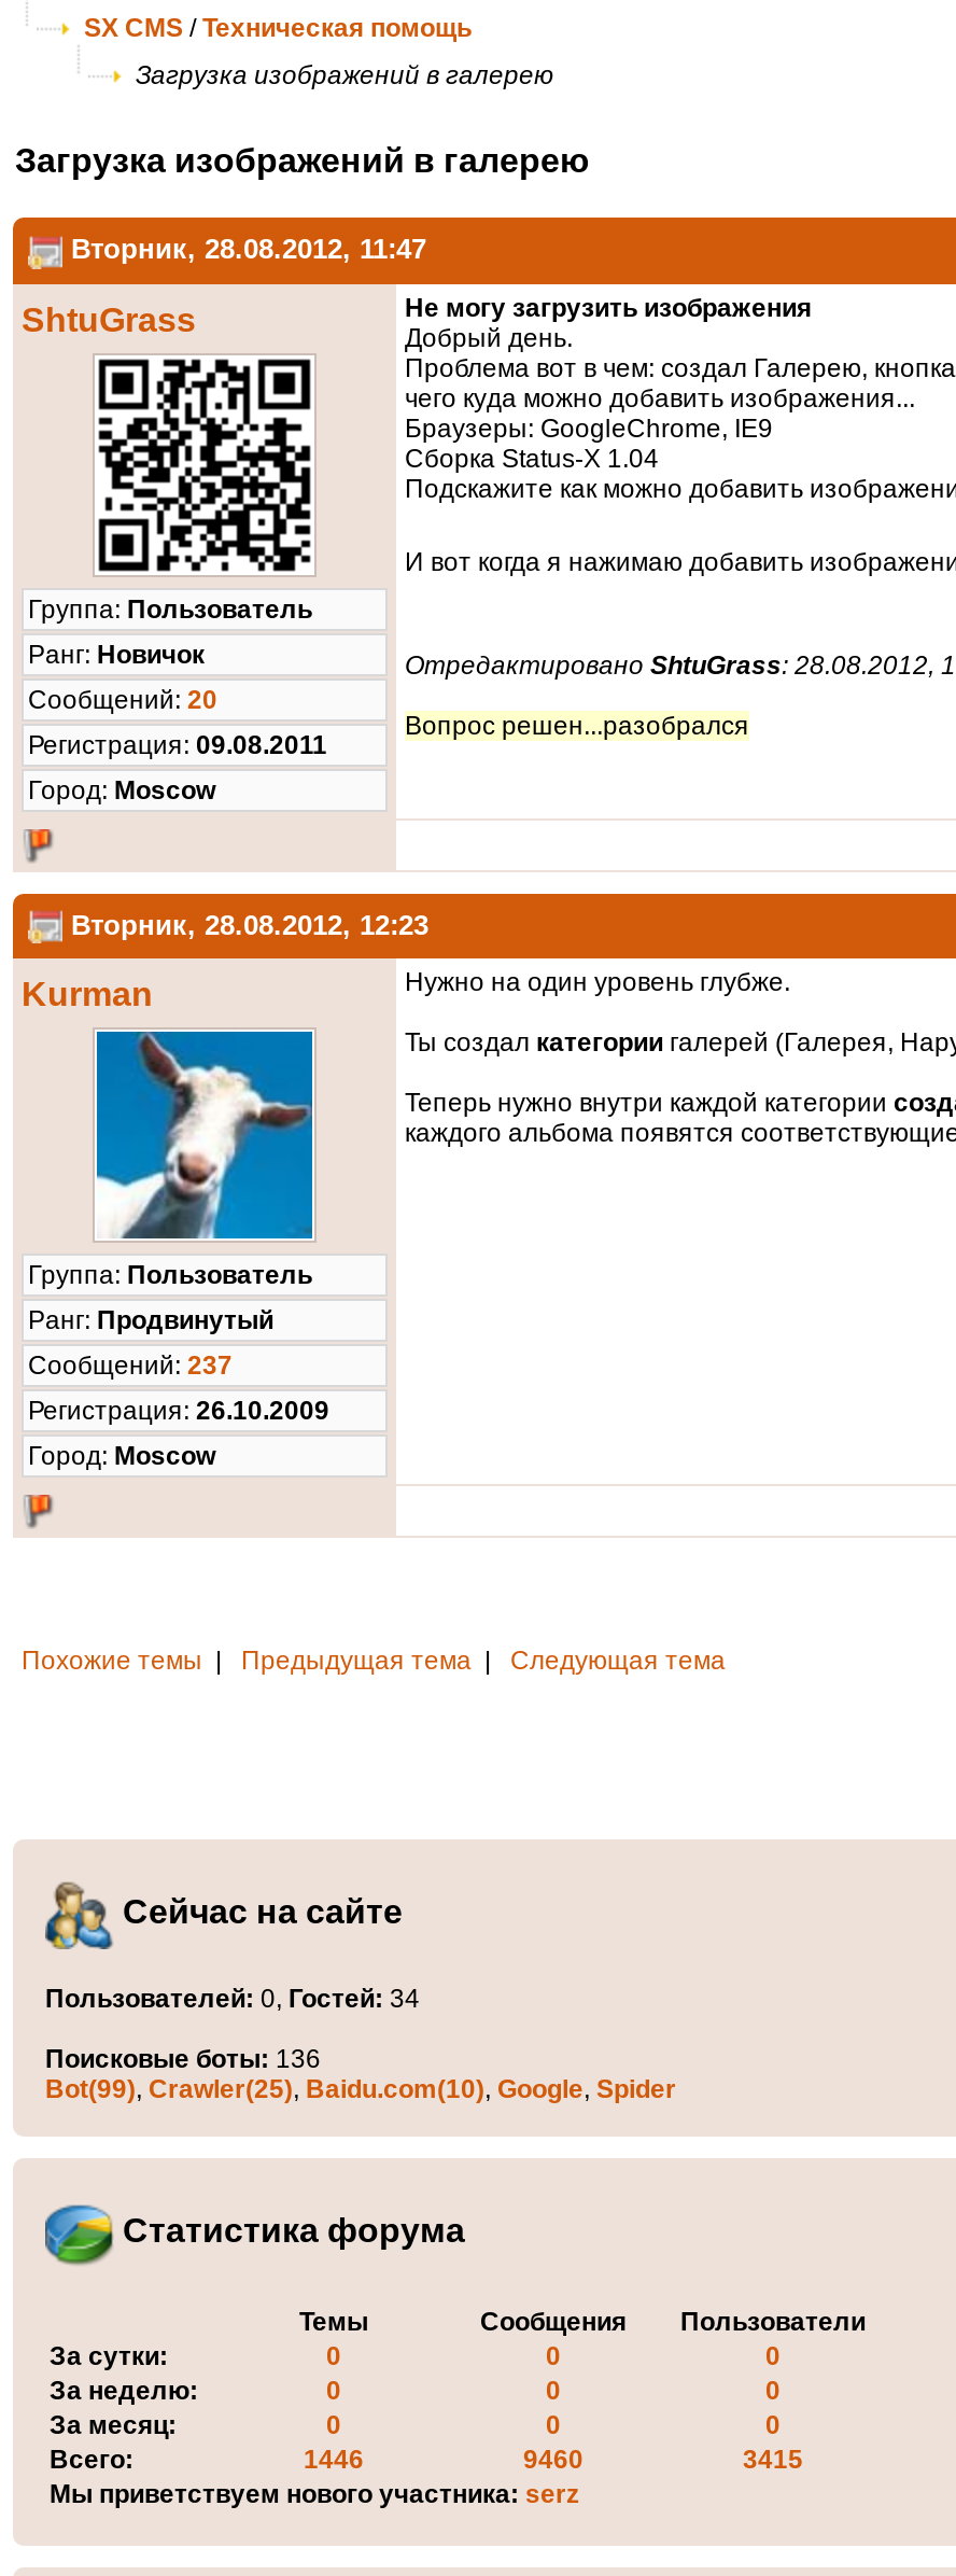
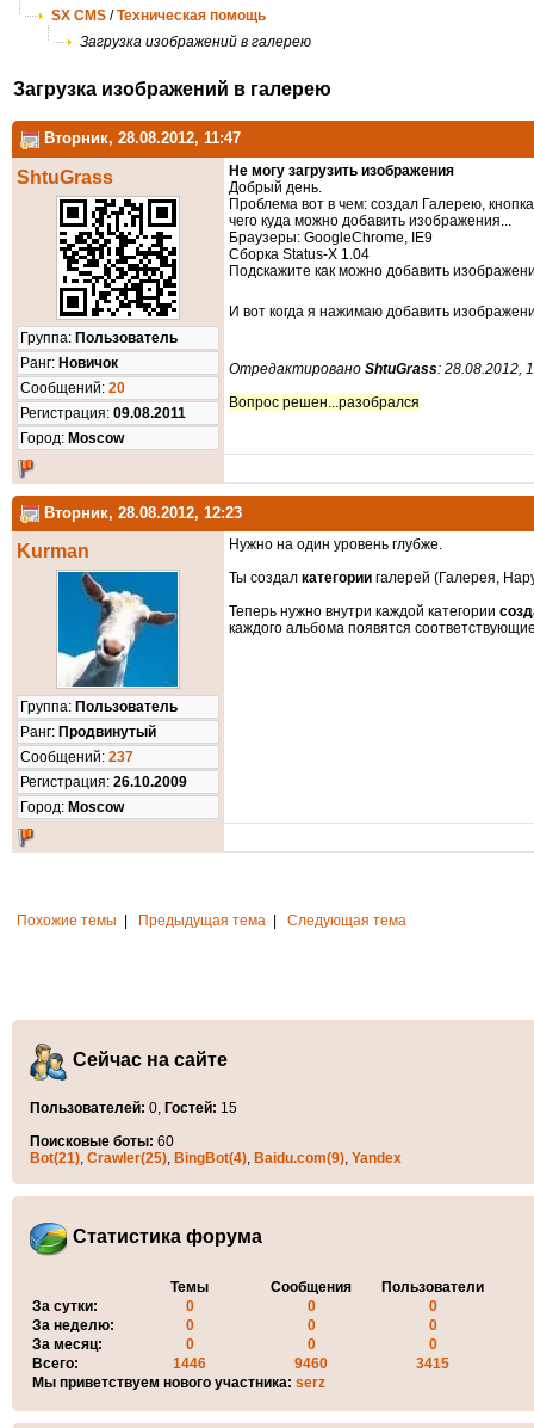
- Пользователей: 0, Гостей: 34
+ Пользователей: 0, Гостей: 15

- Поисковые боты: 136
+ Поисковые боты: 60

- Bot(99), Crawler(25), Baidu.com(10), Google, Spider
+ Bot(21), Crawler(25), BingBot(4), Baidu.com(9), Yandex
